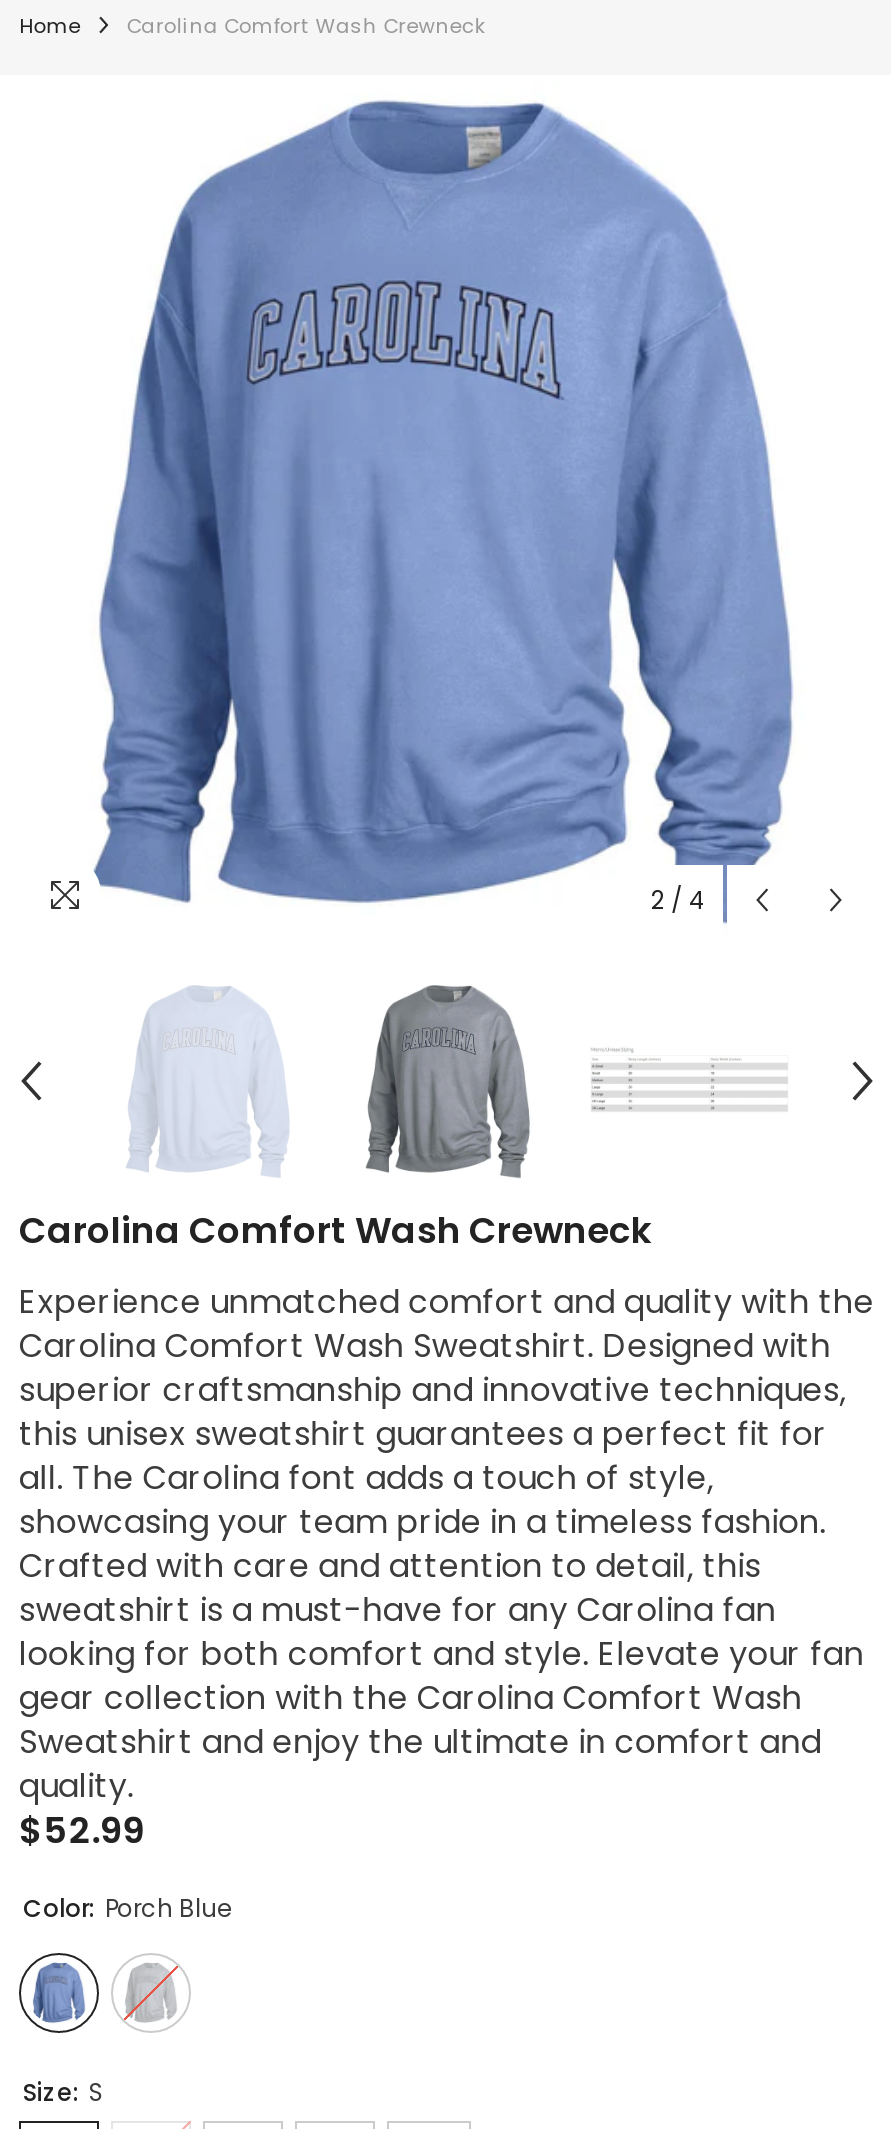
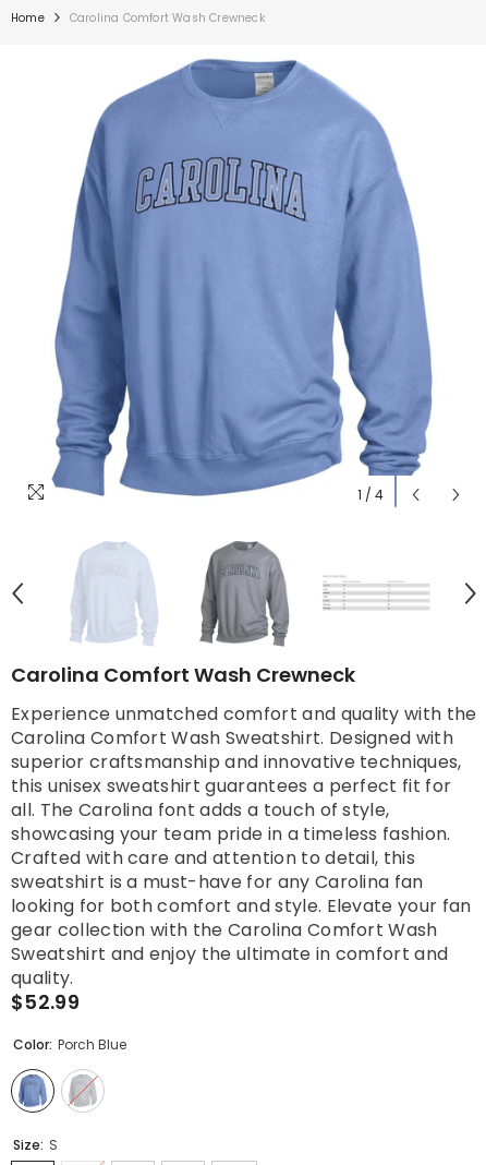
- 2 / 4
+ 1 / 4
